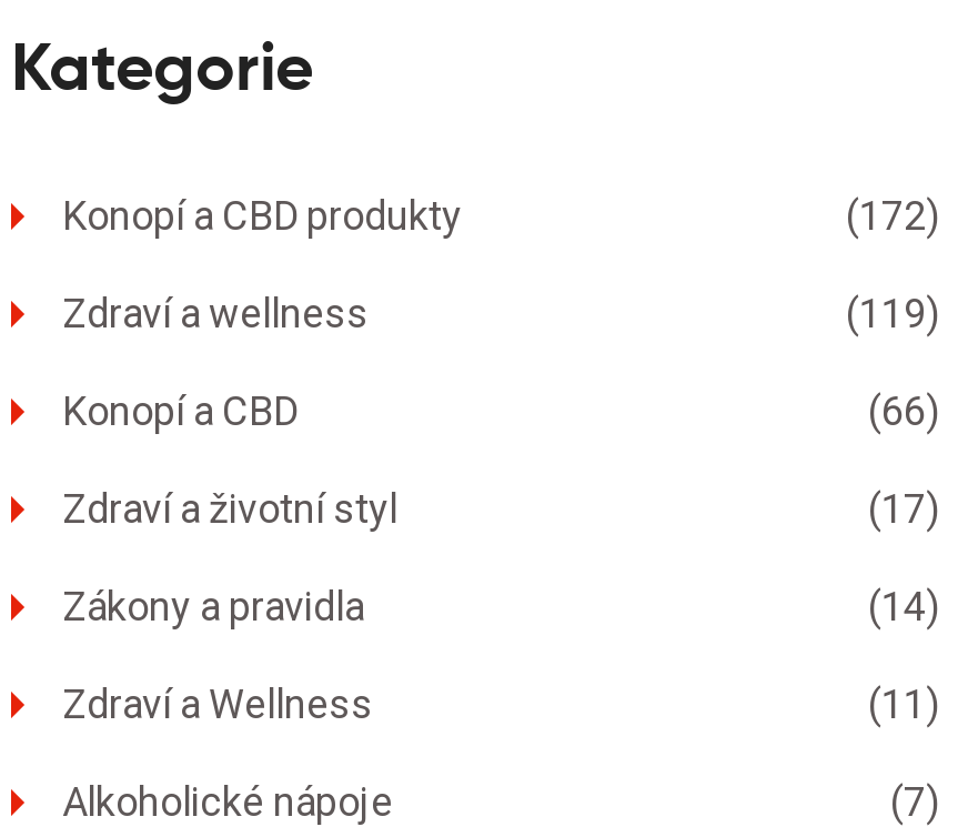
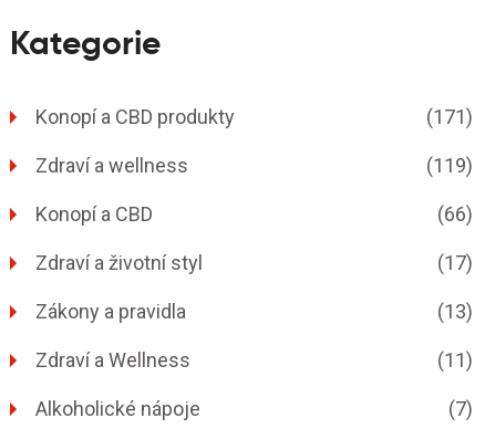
- (172)
+ (171)

- (14)
+ (13)
